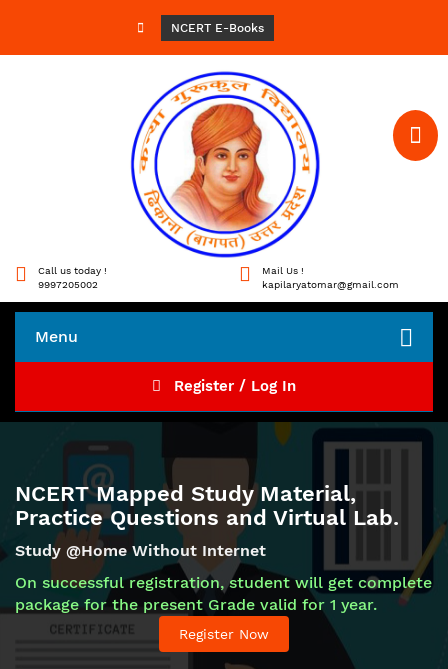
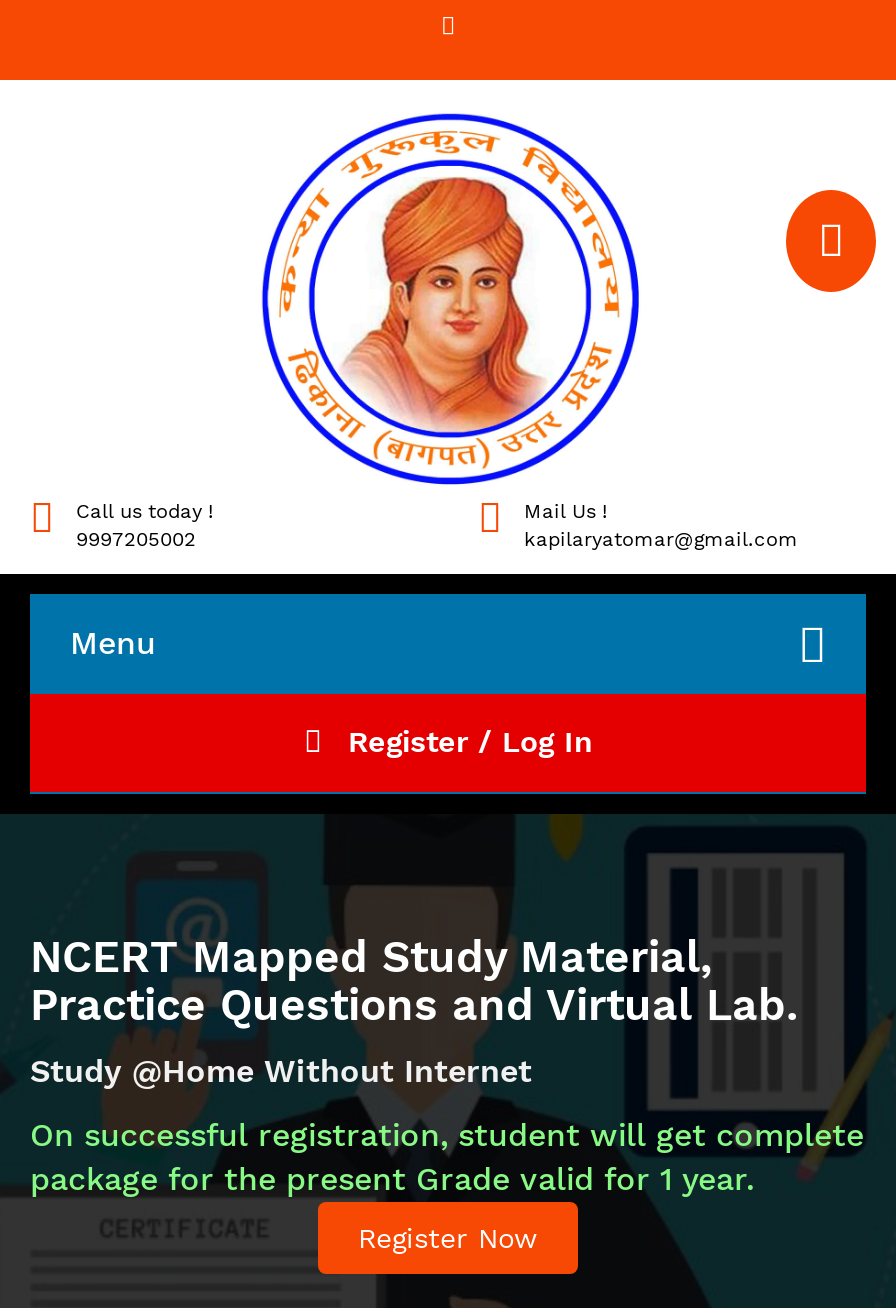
- NCERT E-Books
